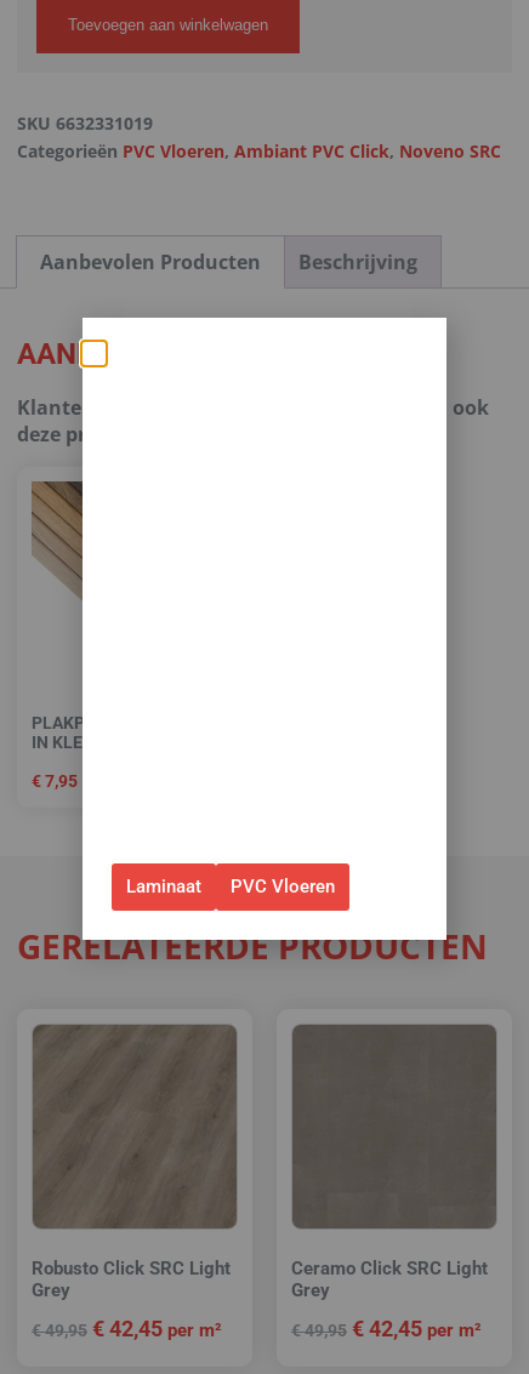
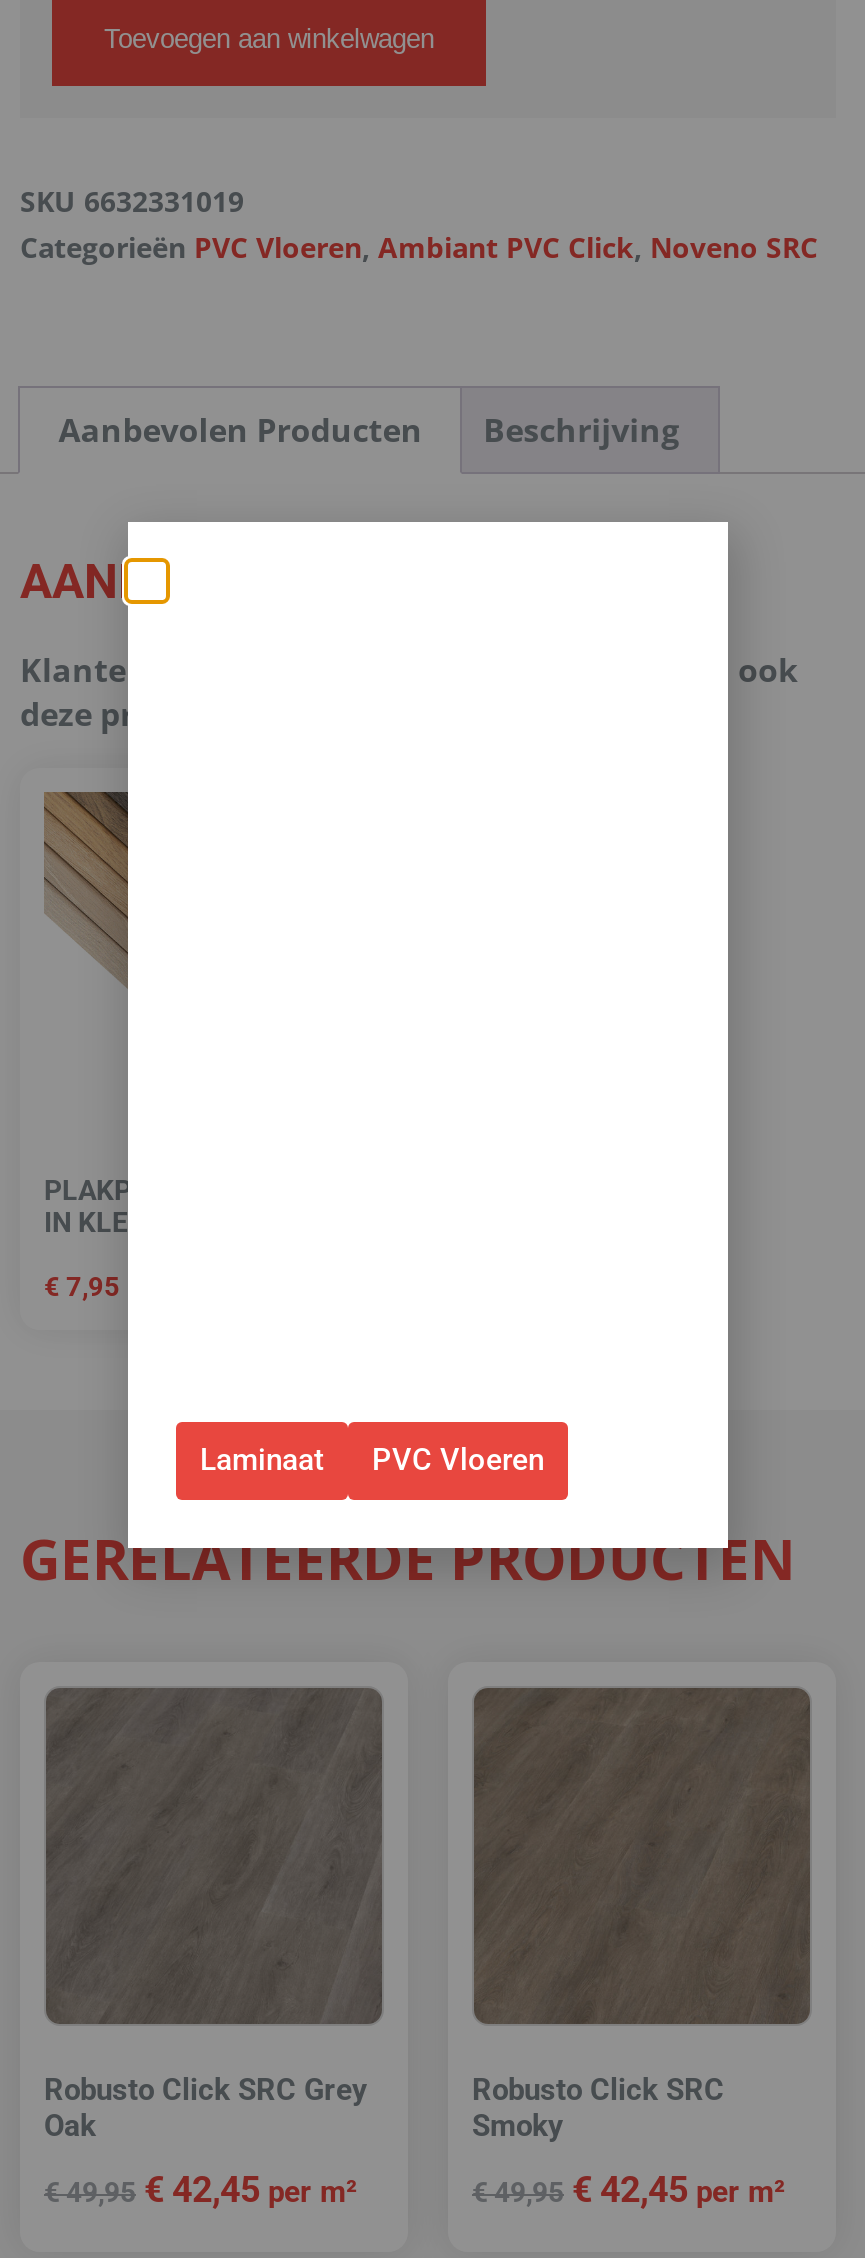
- Robusto Click SRC Light
- Grey
+ Robusto Click SRC Grey
+ Oak

- Ceramo Click SRC Light
- Grey
+ Robusto Click SRC
+ Smoky
